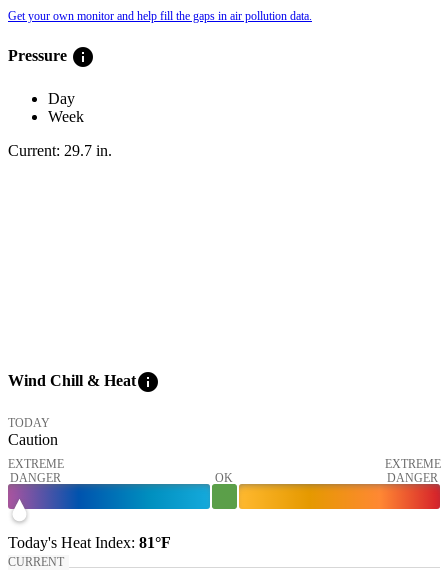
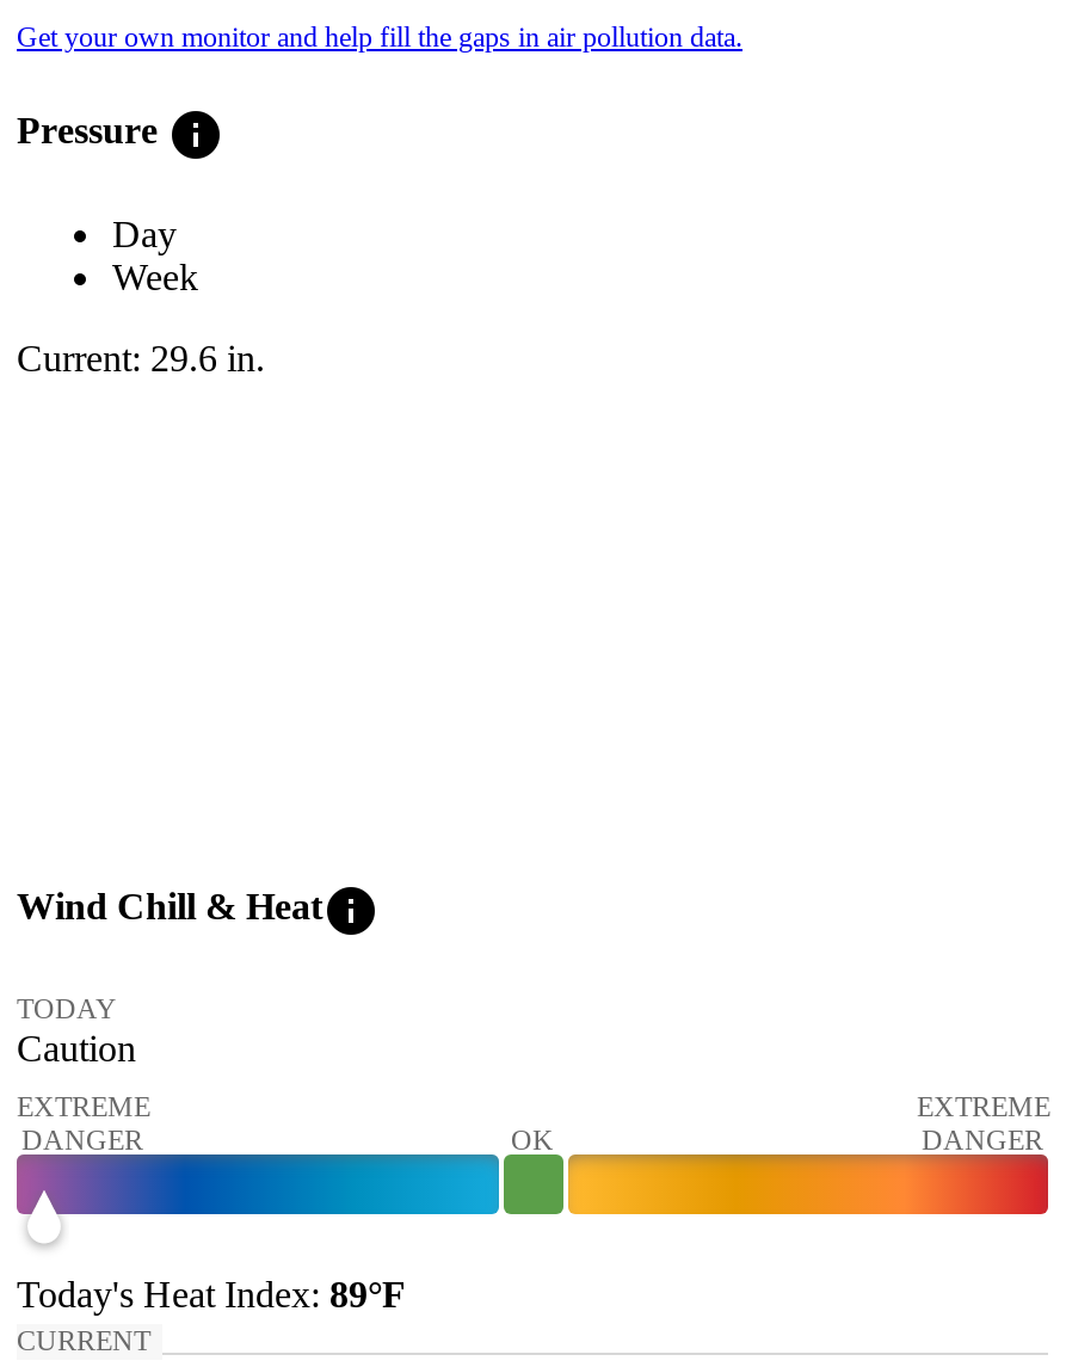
- Current: 29.7 in.
+ Current: 29.6 in.

- Today's Heat Index: 81°F
+ Today's Heat Index: 89°F
